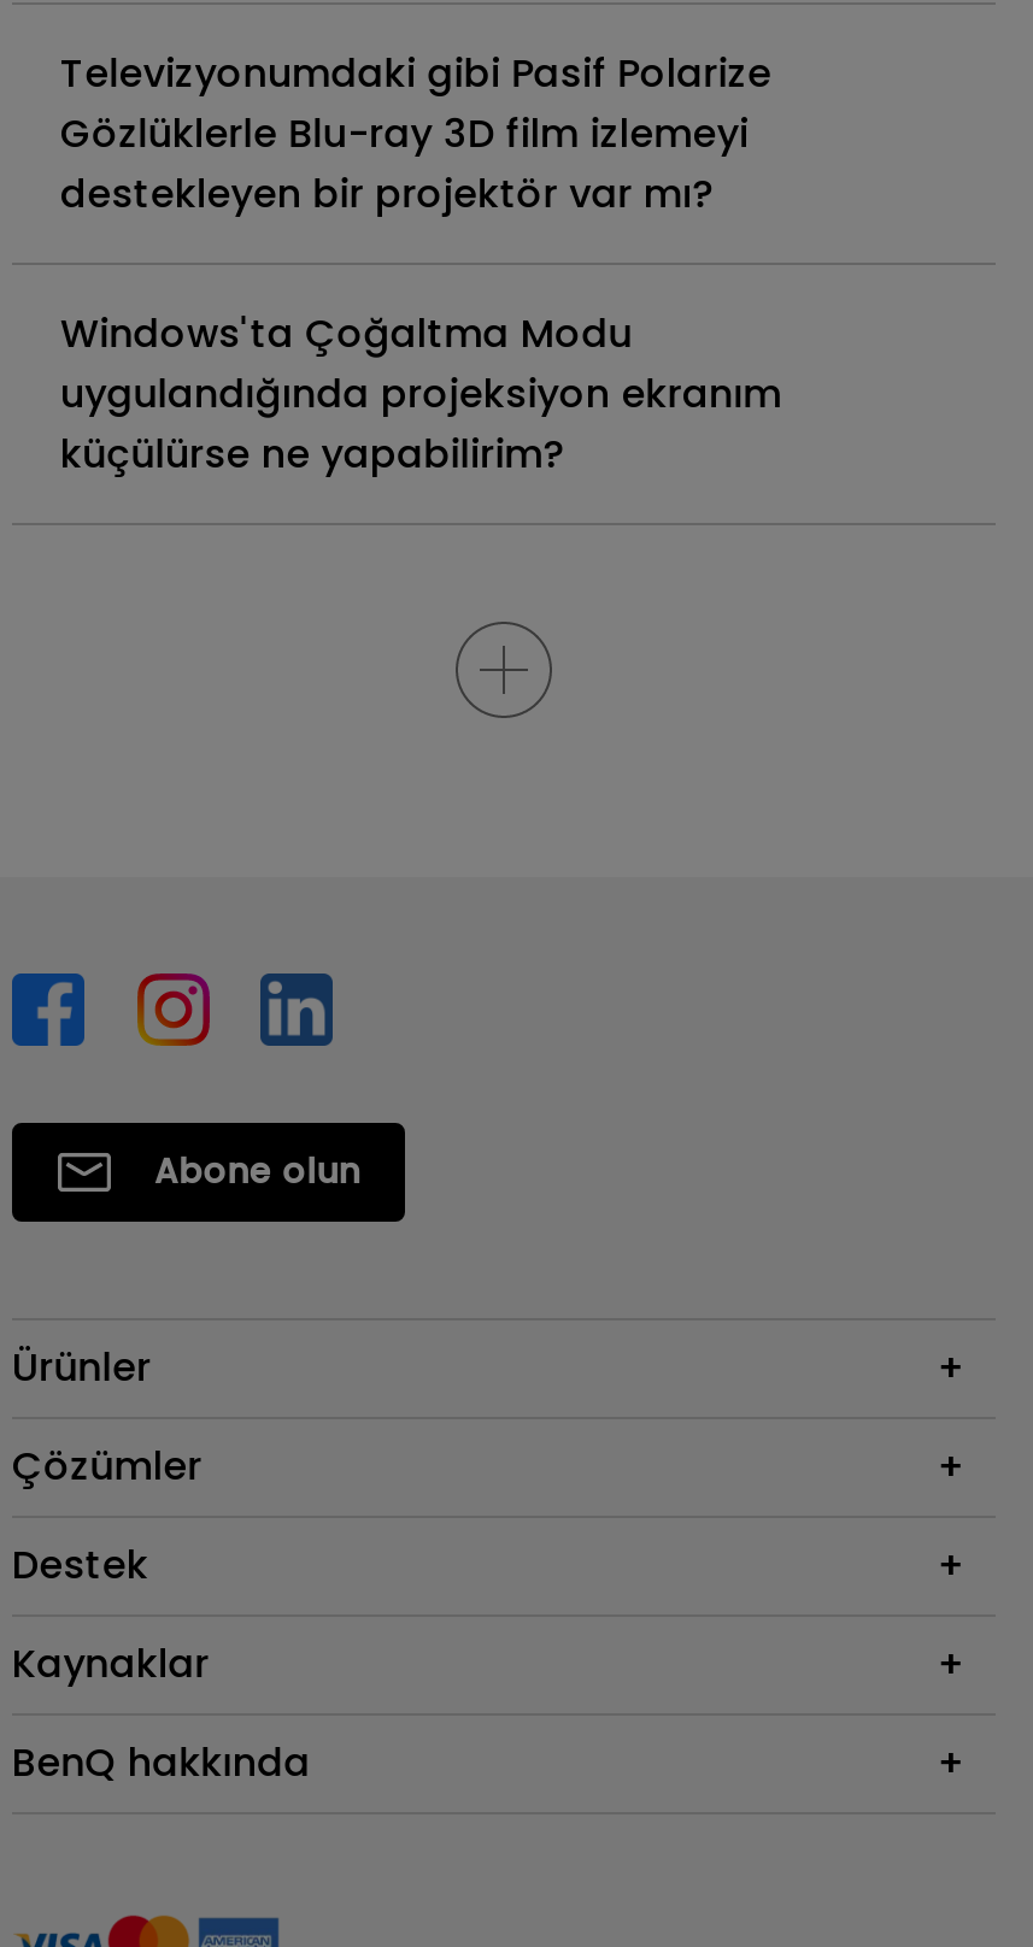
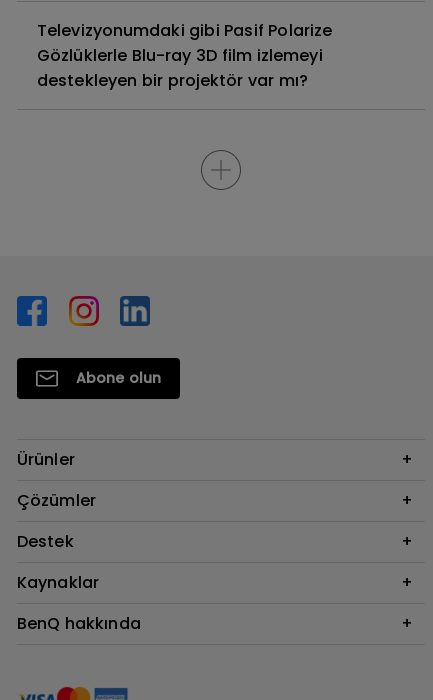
- Windows'ta Çoğaltma Modu
- uygulandığında projeksiyon ekranım
- küçülürse ne yapabilirim?
